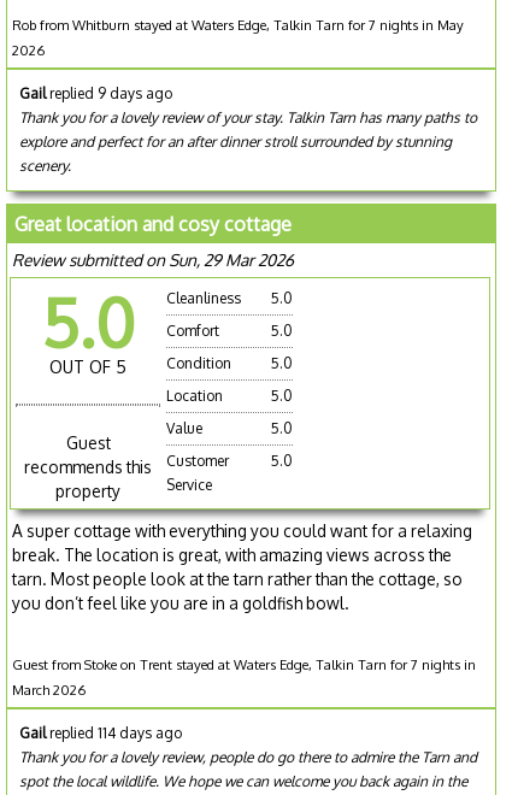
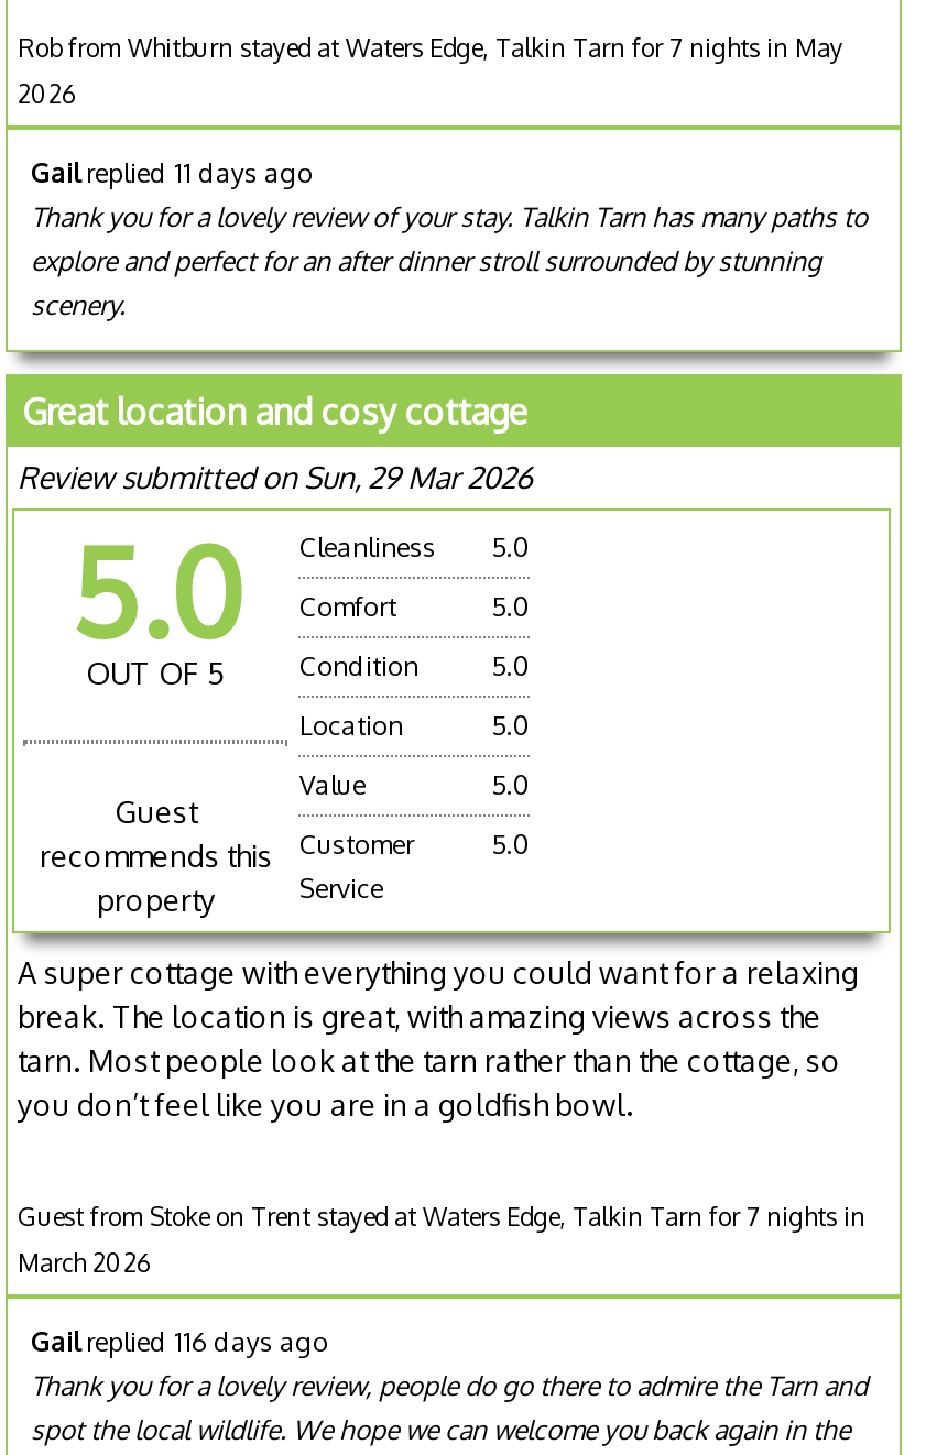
- Gailreplied 9 days ago
+ Gailreplied 11 days ago

- Gailreplied 114 days ago
+ Gailreplied 116 days ago
